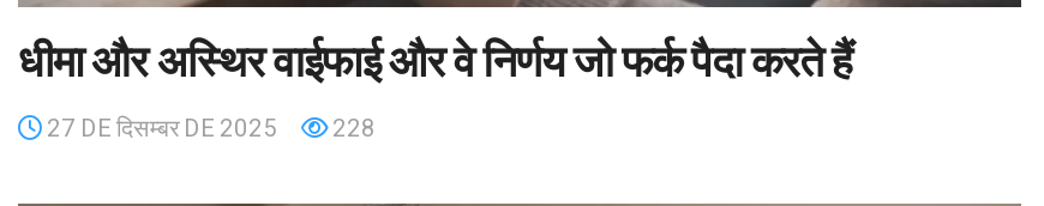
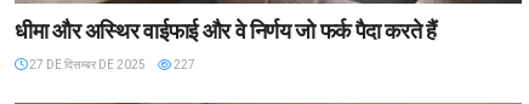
- 27 DE दिसम्बर DE 2025 228
+ 27 DE दिसम्बर DE 2025 227
